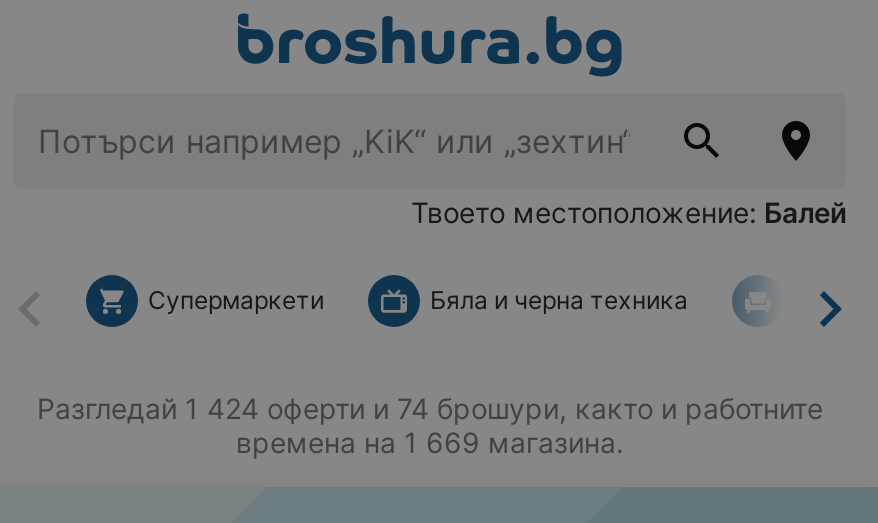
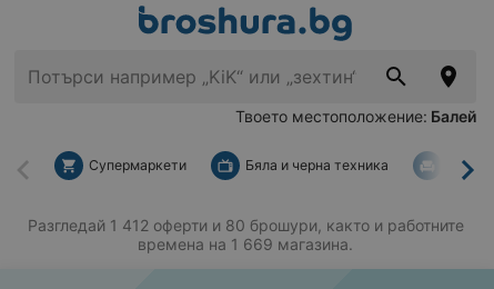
- Разгледай 1 424 оферти и 74 брошури, както и работните
+ Разгледай 1 412 оферти и 80 брошури, както и работните
